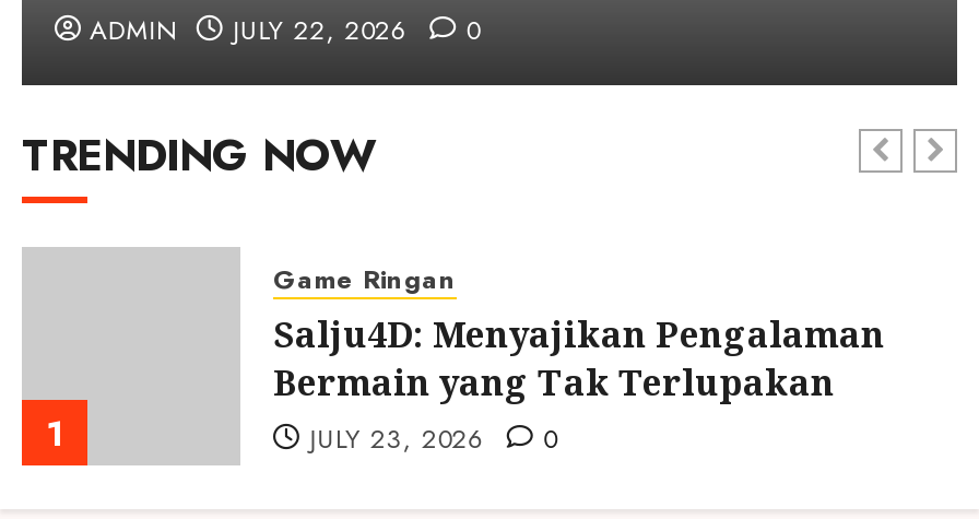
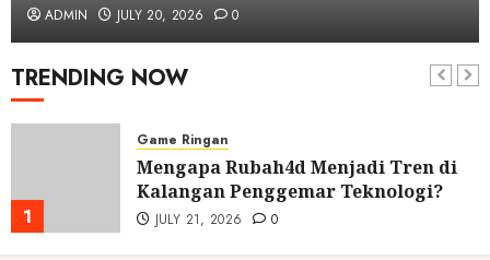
- ADMIN JULY 22, 2026 0
+ ADMIN JULY 20, 2026 0

- Salju4D: Menyajikan Pengalaman
- Bermain yang Tak Terlupakan
- JULY 23, 2026
+ Mengapa Rubah4d Menjadi Tren di
+ Kalangan Penggemar Teknologi?
+ JULY 21, 2026
